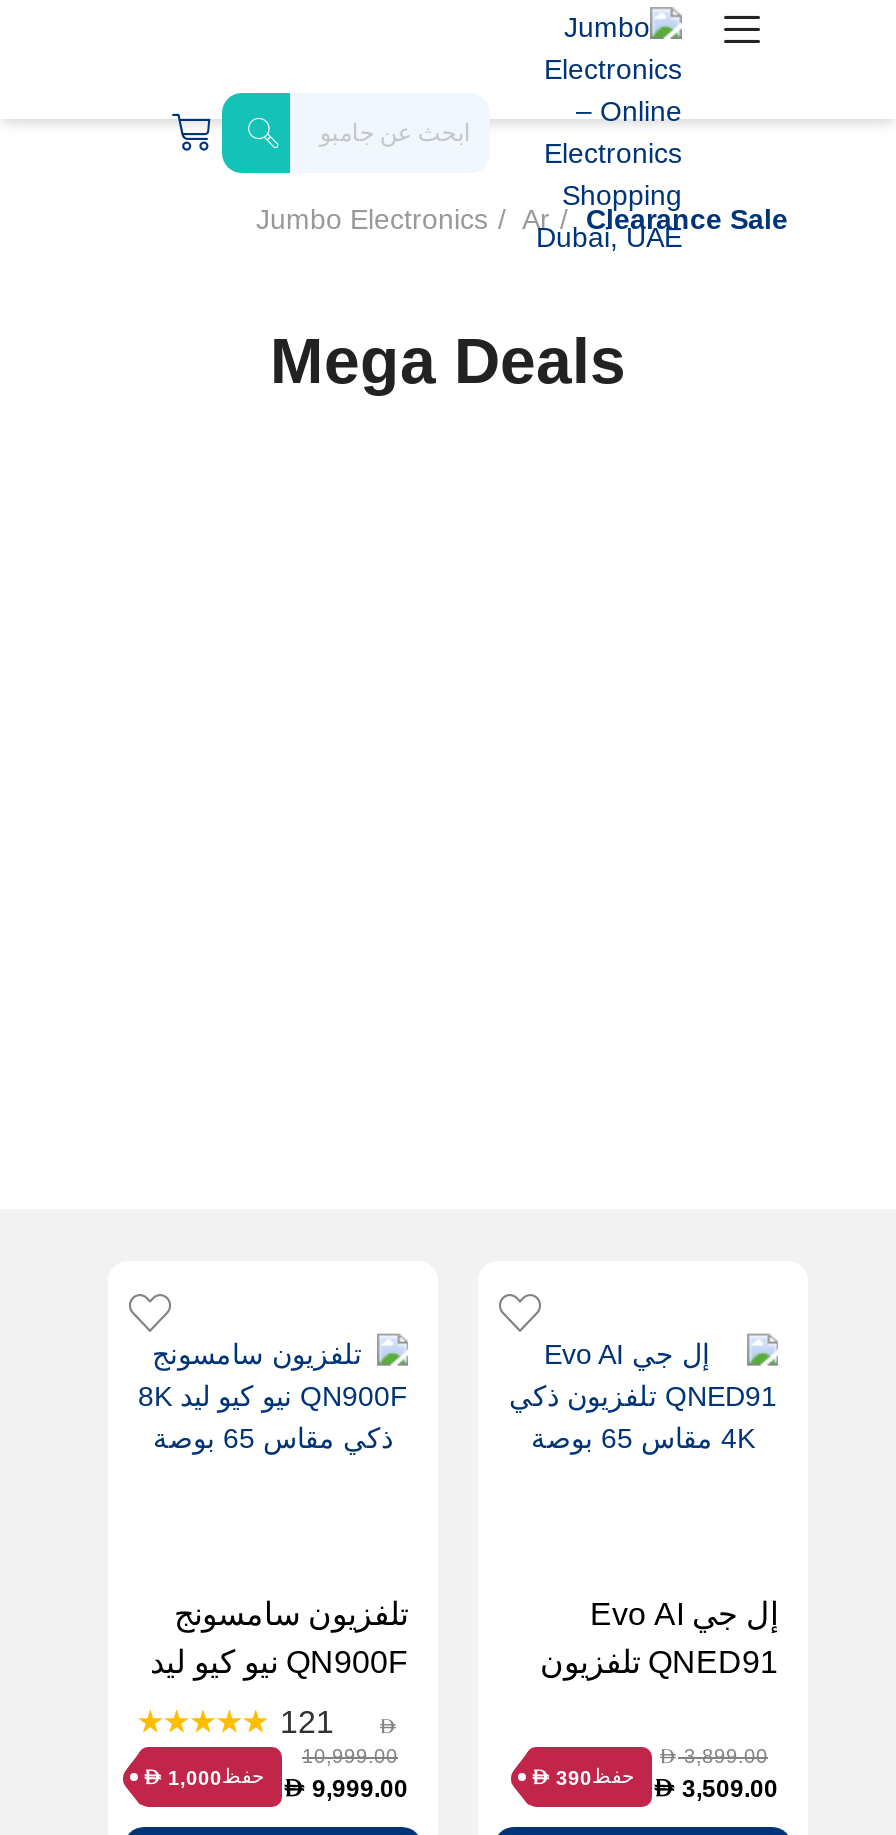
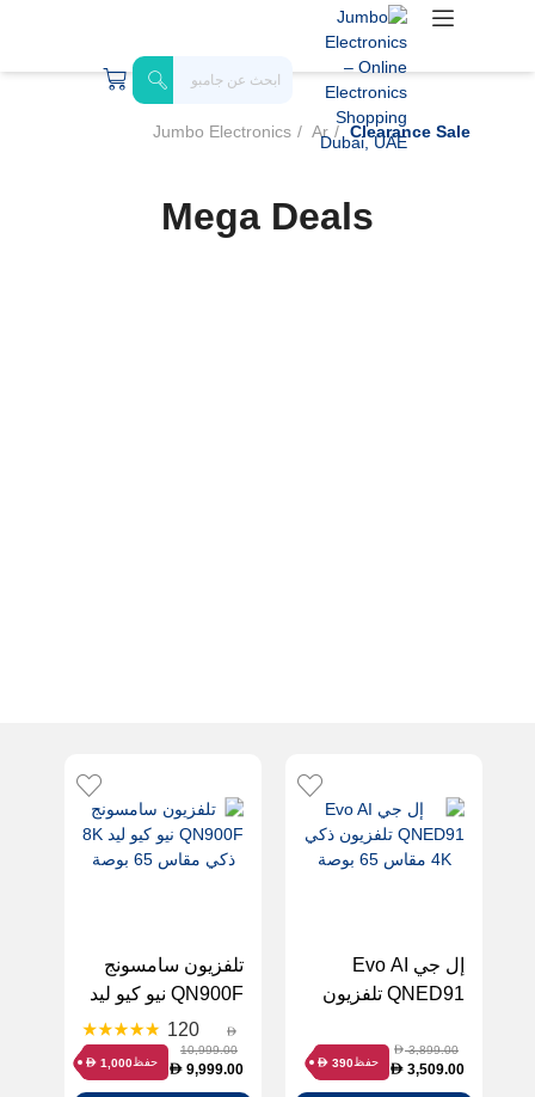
- 121
+ 120
